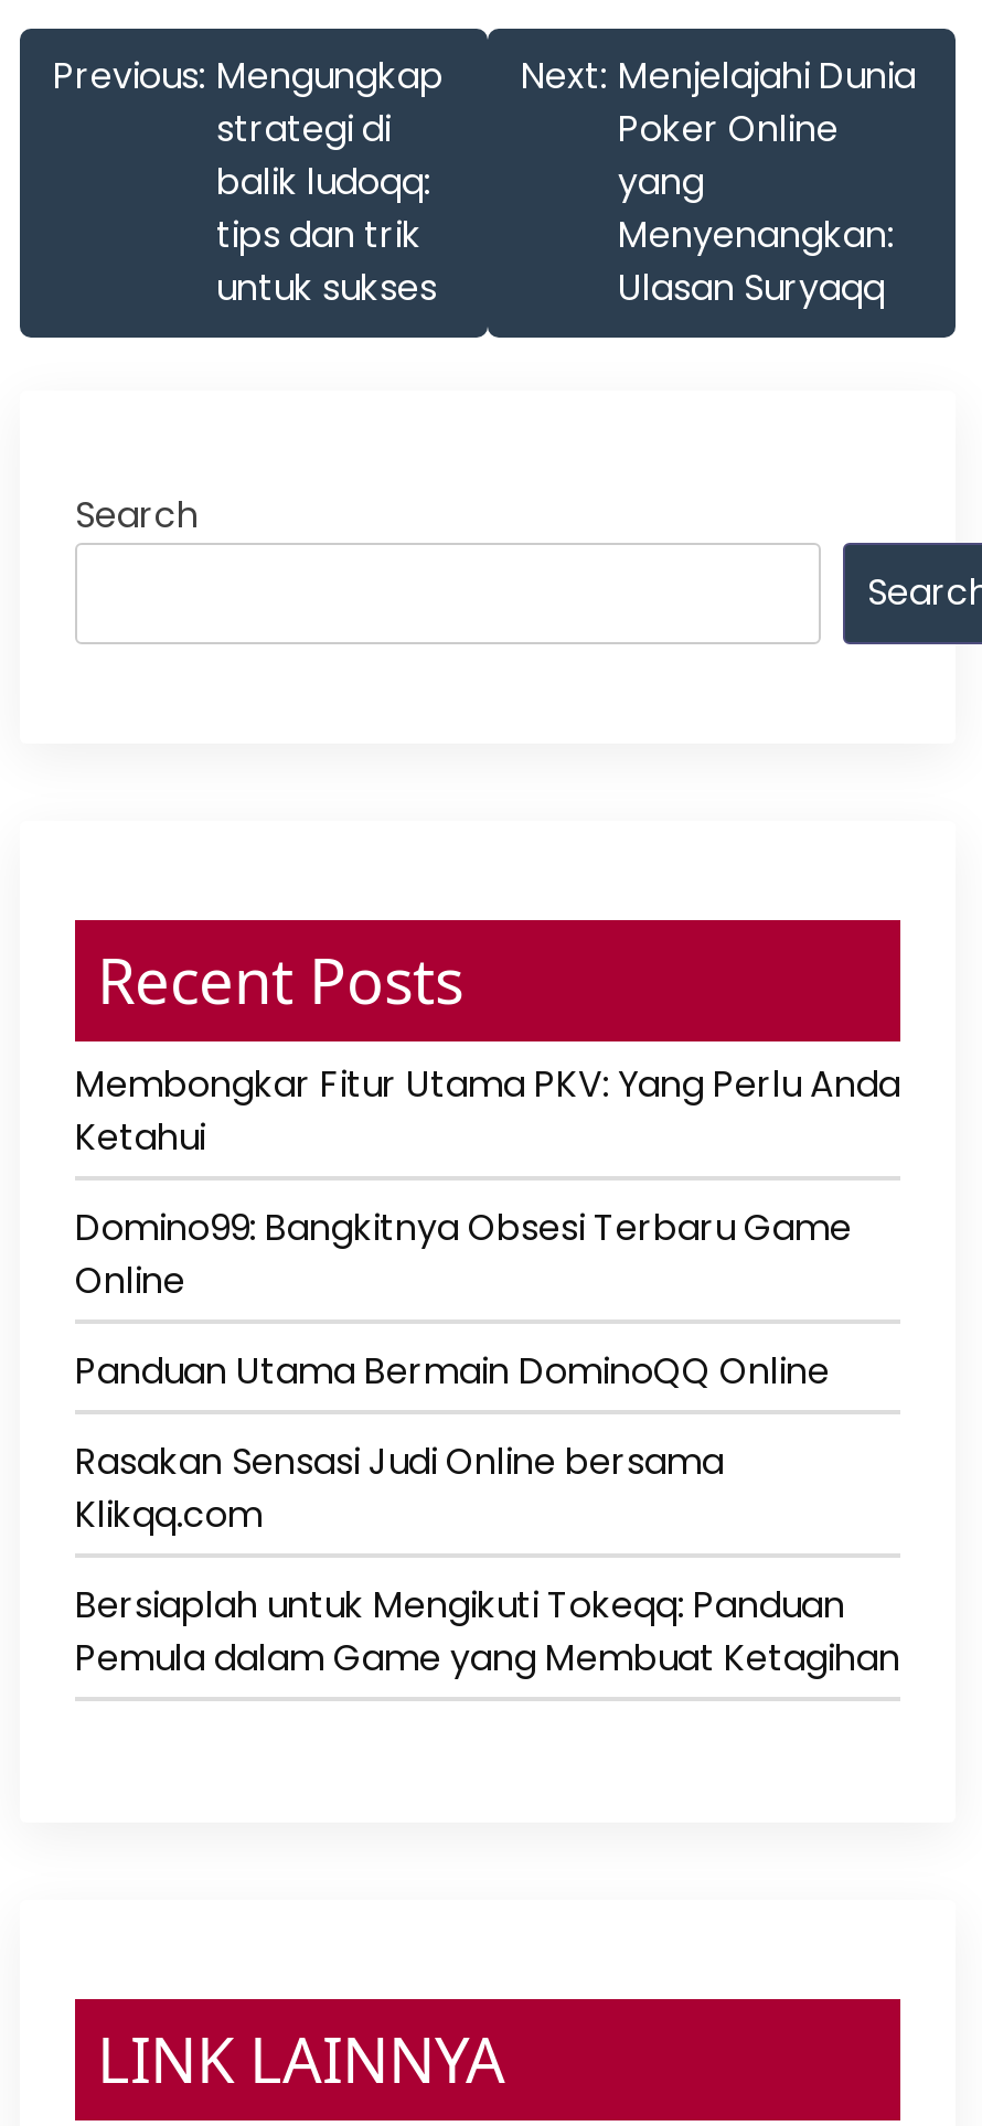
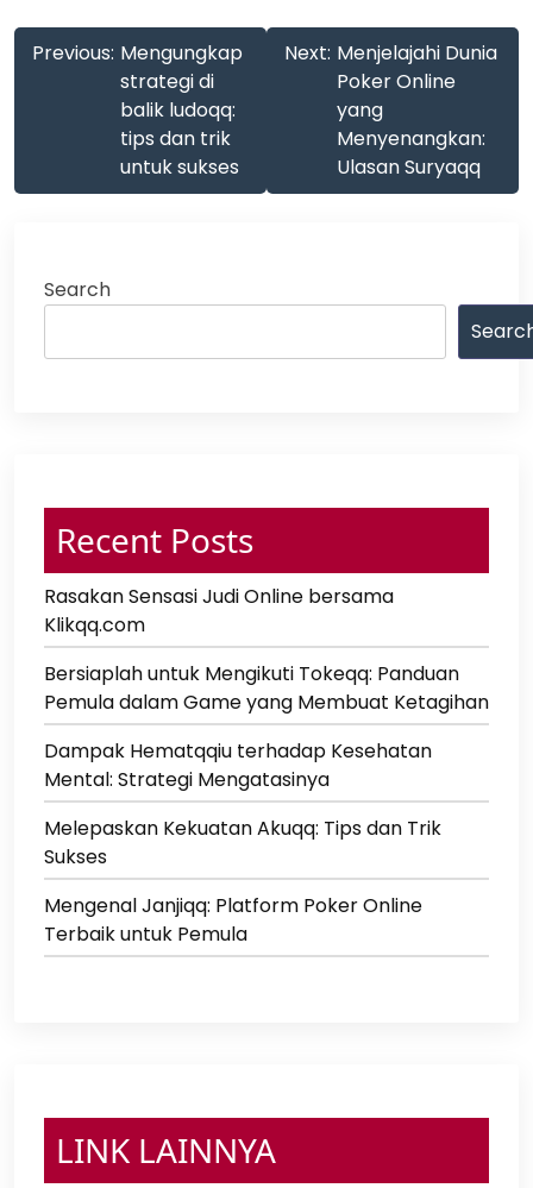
- Membongkar Fitur Utama PKV: Yang Perlu Anda
- Ketahui
- Domino99: Bangkitnya Obsesi Terbaru Game
- Online
- Panduan Utama Bermain DominoQQ Online

moved up: Rasakan Sensasi Judi Online bersama | Klikqq.com | Bersiaplah untuk Mengikuti Tokeqq: Panduan | Pemula dalam Game yang Membuat Ketagihan

+ Dampak Hematqqiu terhadap Kesehatan
+ Mental: Strategi Mengatasinya
+ Melepaskan Kekuatan Akuqq: Tips dan Trik
+ Sukses
+ Mengenal Janjiqq: Platform Poker Online
+ Terbaik untuk Pemula
